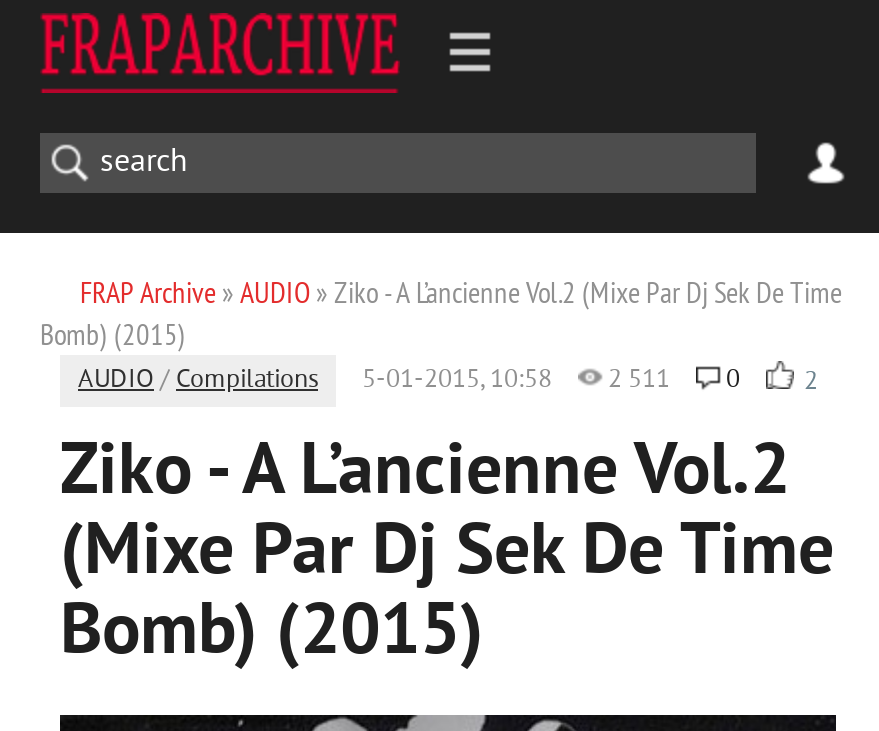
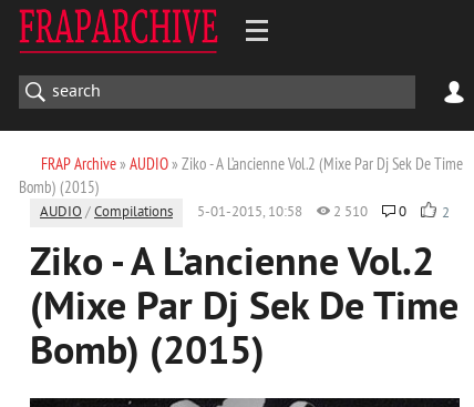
- AUDIO / Compilations 5-01-2015, 10:58 2 511 0 2
+ AUDIO / Compilations 5-01-2015, 10:58 2 510 0 2
